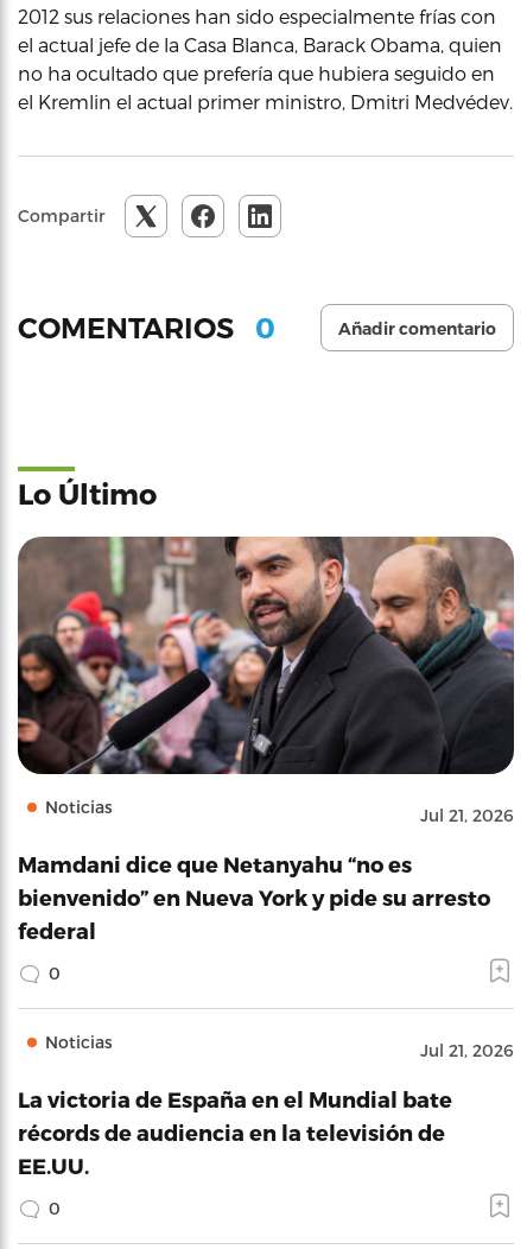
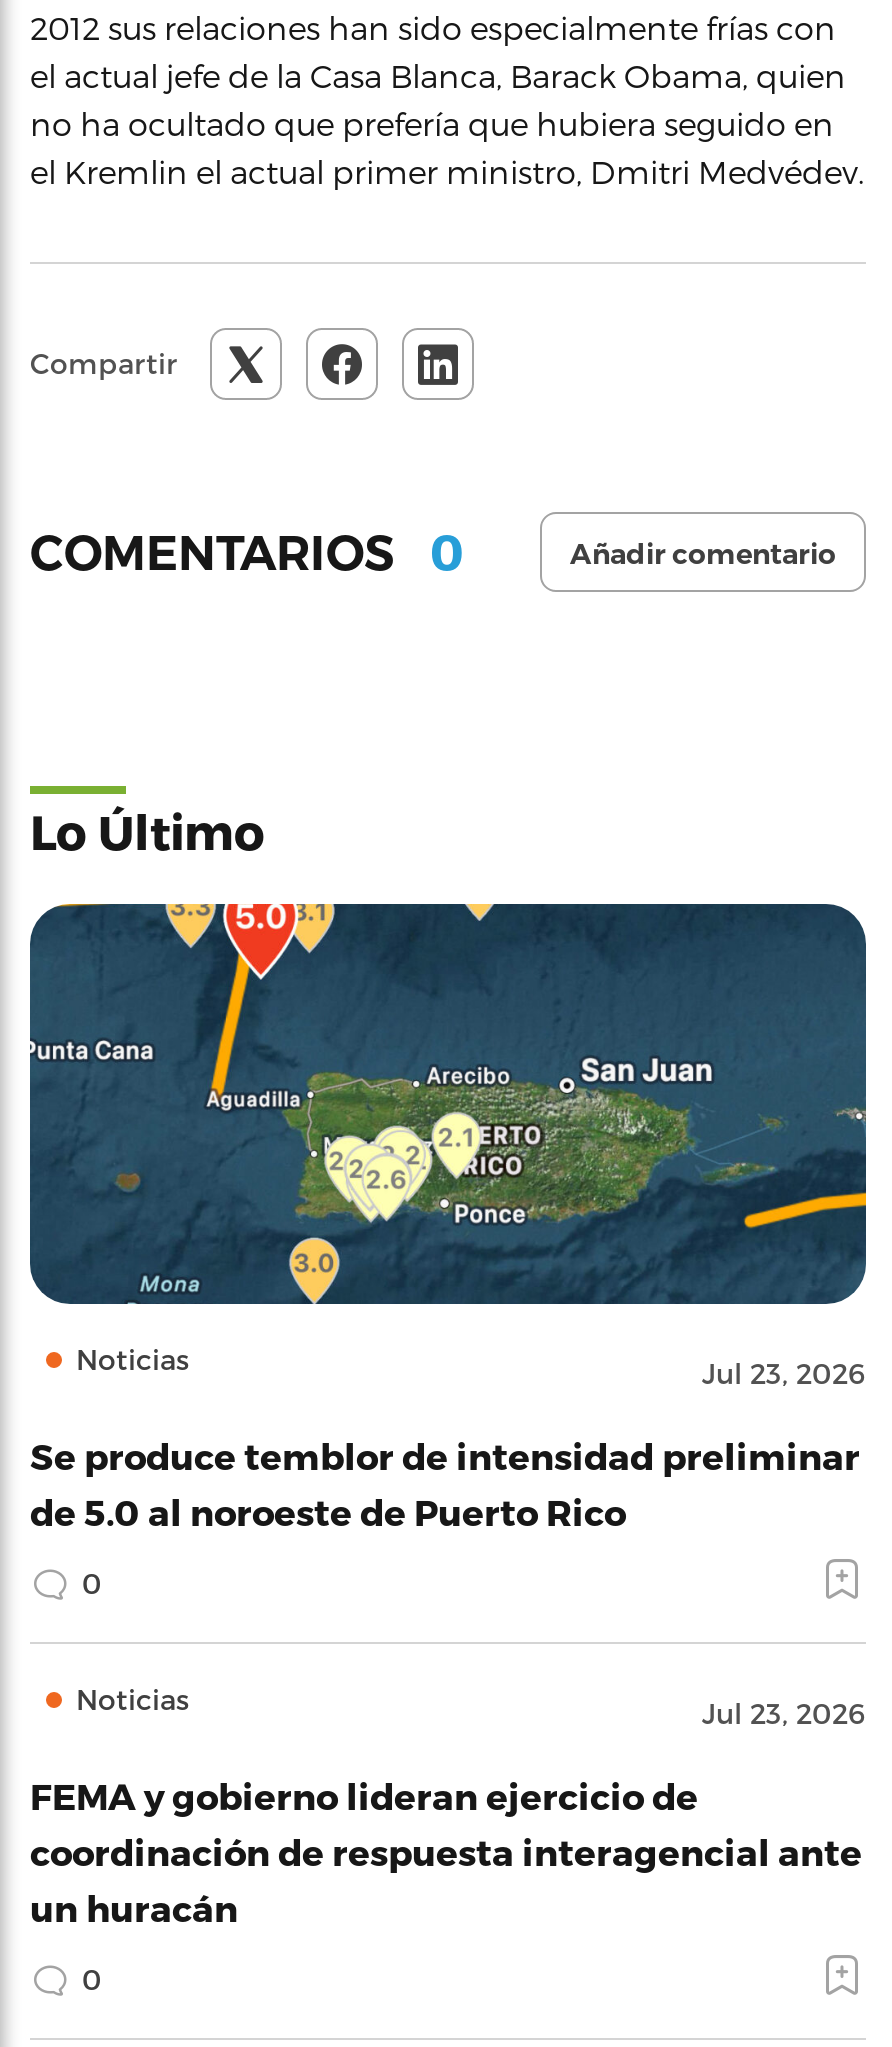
- [image]
- Jul 21, 2026
+ [image]
+ Jul 23, 2026

- Mamdani dice que Netanyahu “no es
- bienvenido” en Nueva York y pide su arresto
- federal
+ Se produce temblor de intensidad preliminar
+ de 5.0 al noroeste de Puerto Rico

- Jul 21, 2026
+ Jul 23, 2026

- La victoria de España en el Mundial bate
- récords de audiencia en la televisión de
- EE.UU.
+ FEMA y gobierno lideran ejercicio de
+ coordinación de respuesta interagencial ante
+ un huracán
